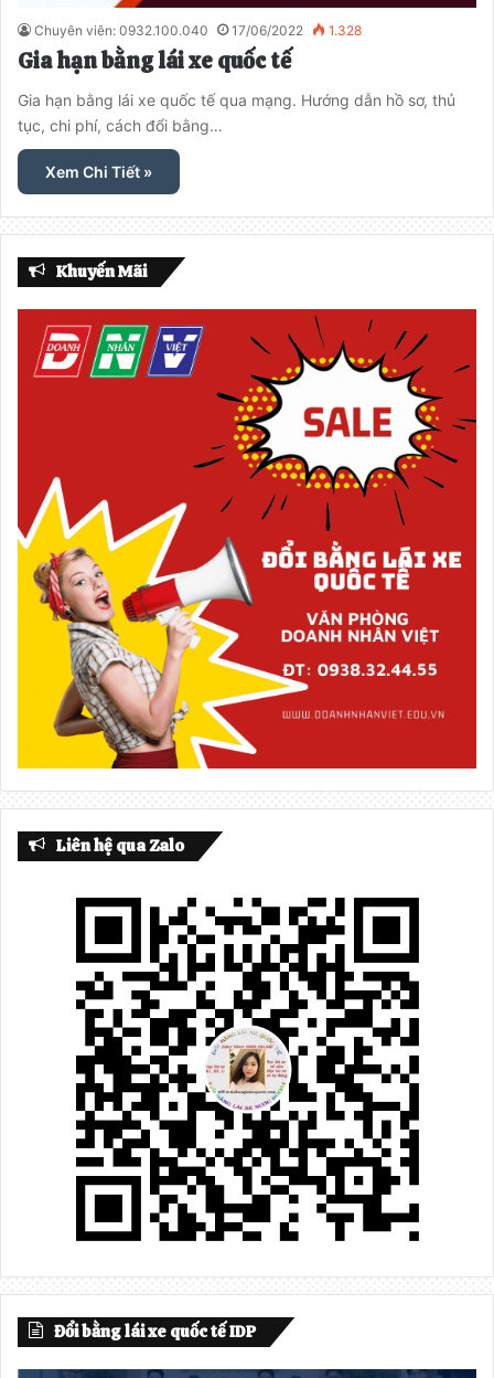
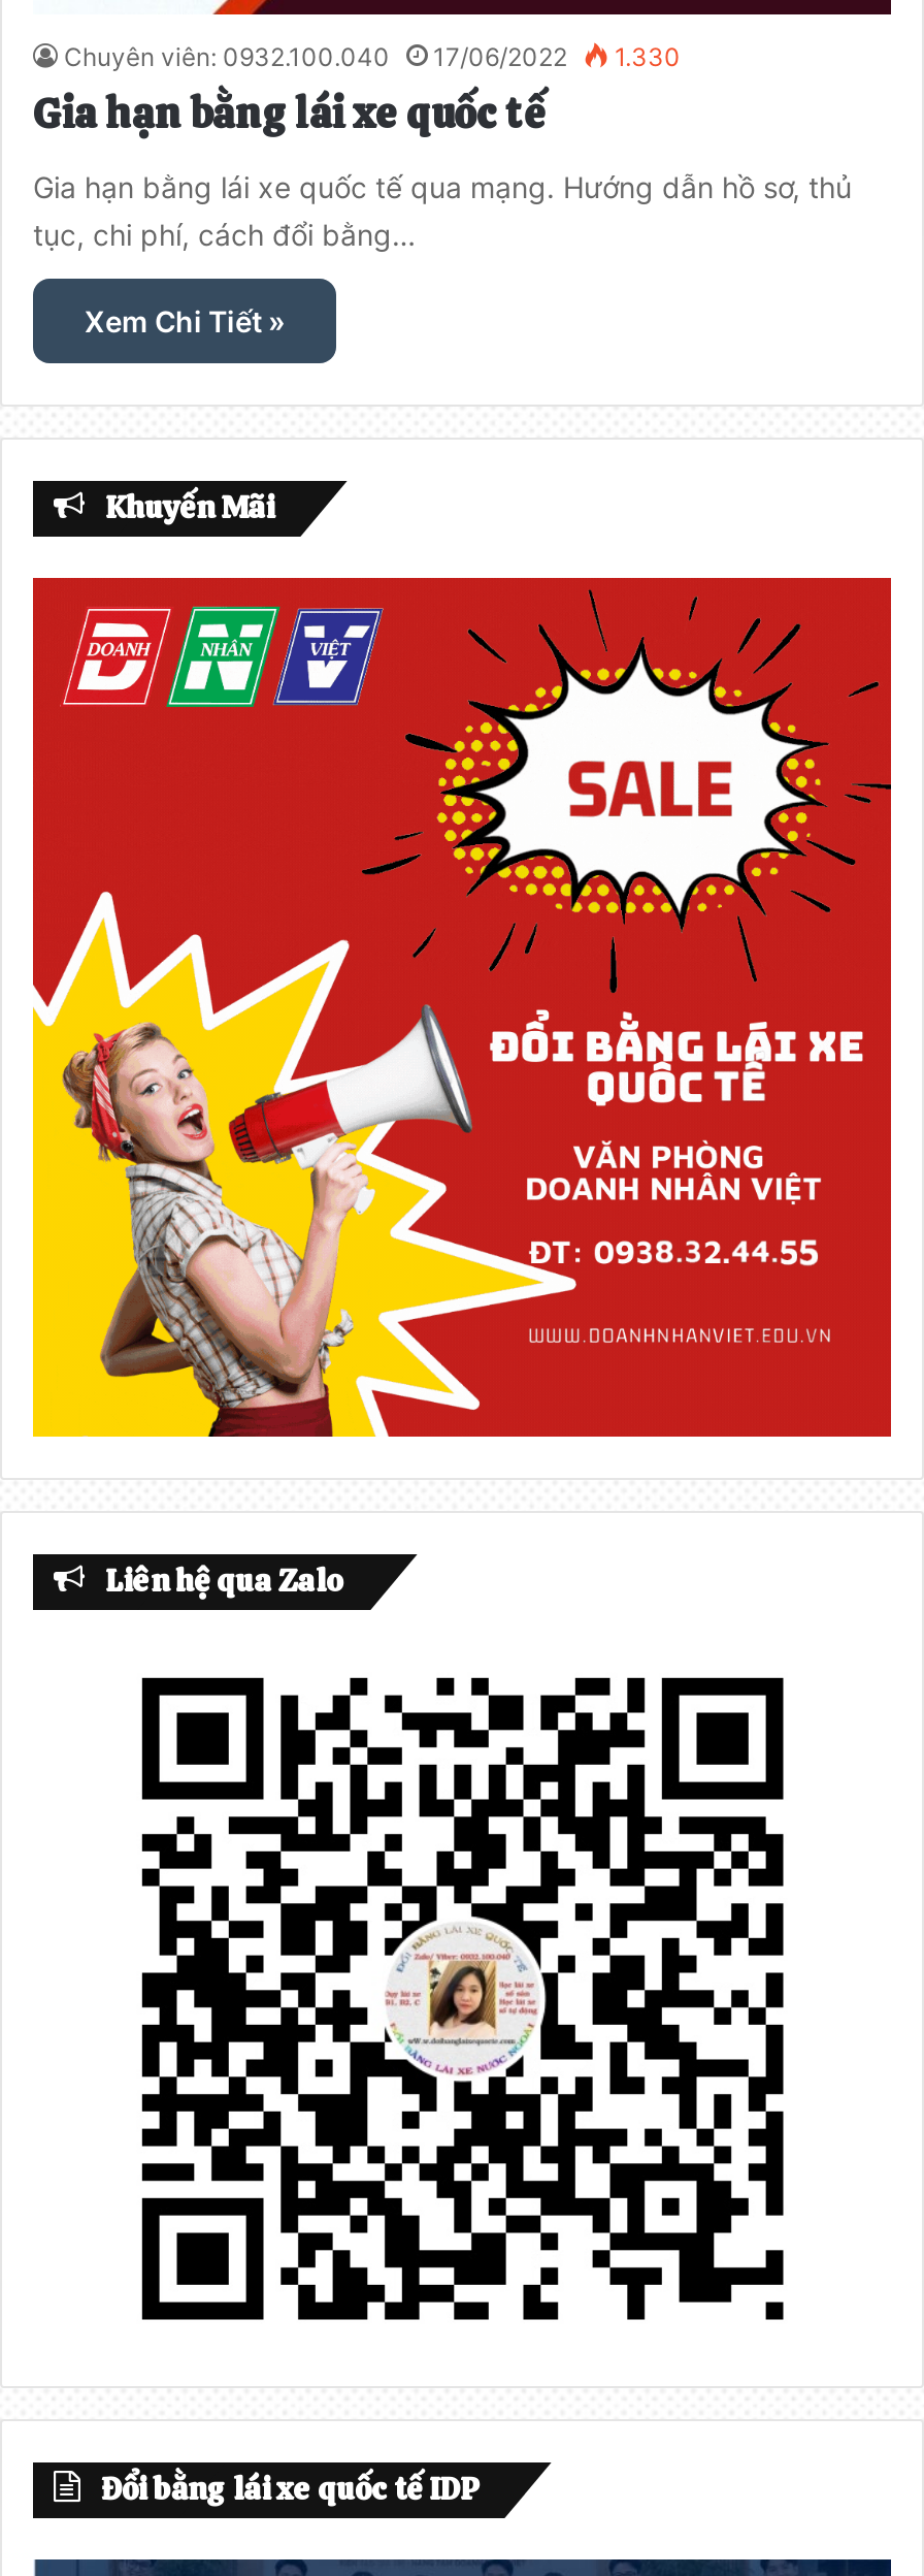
- Chuyên viên: 0932.100.040 17/06/2022 1.328
+ Chuyên viên: 0932.100.040 17/06/2022 1.330
